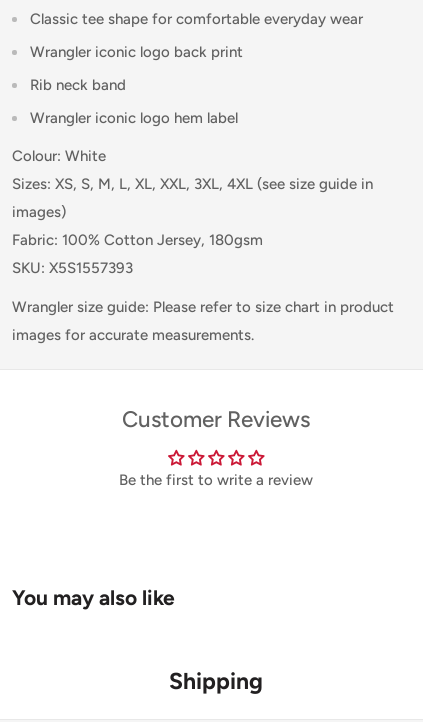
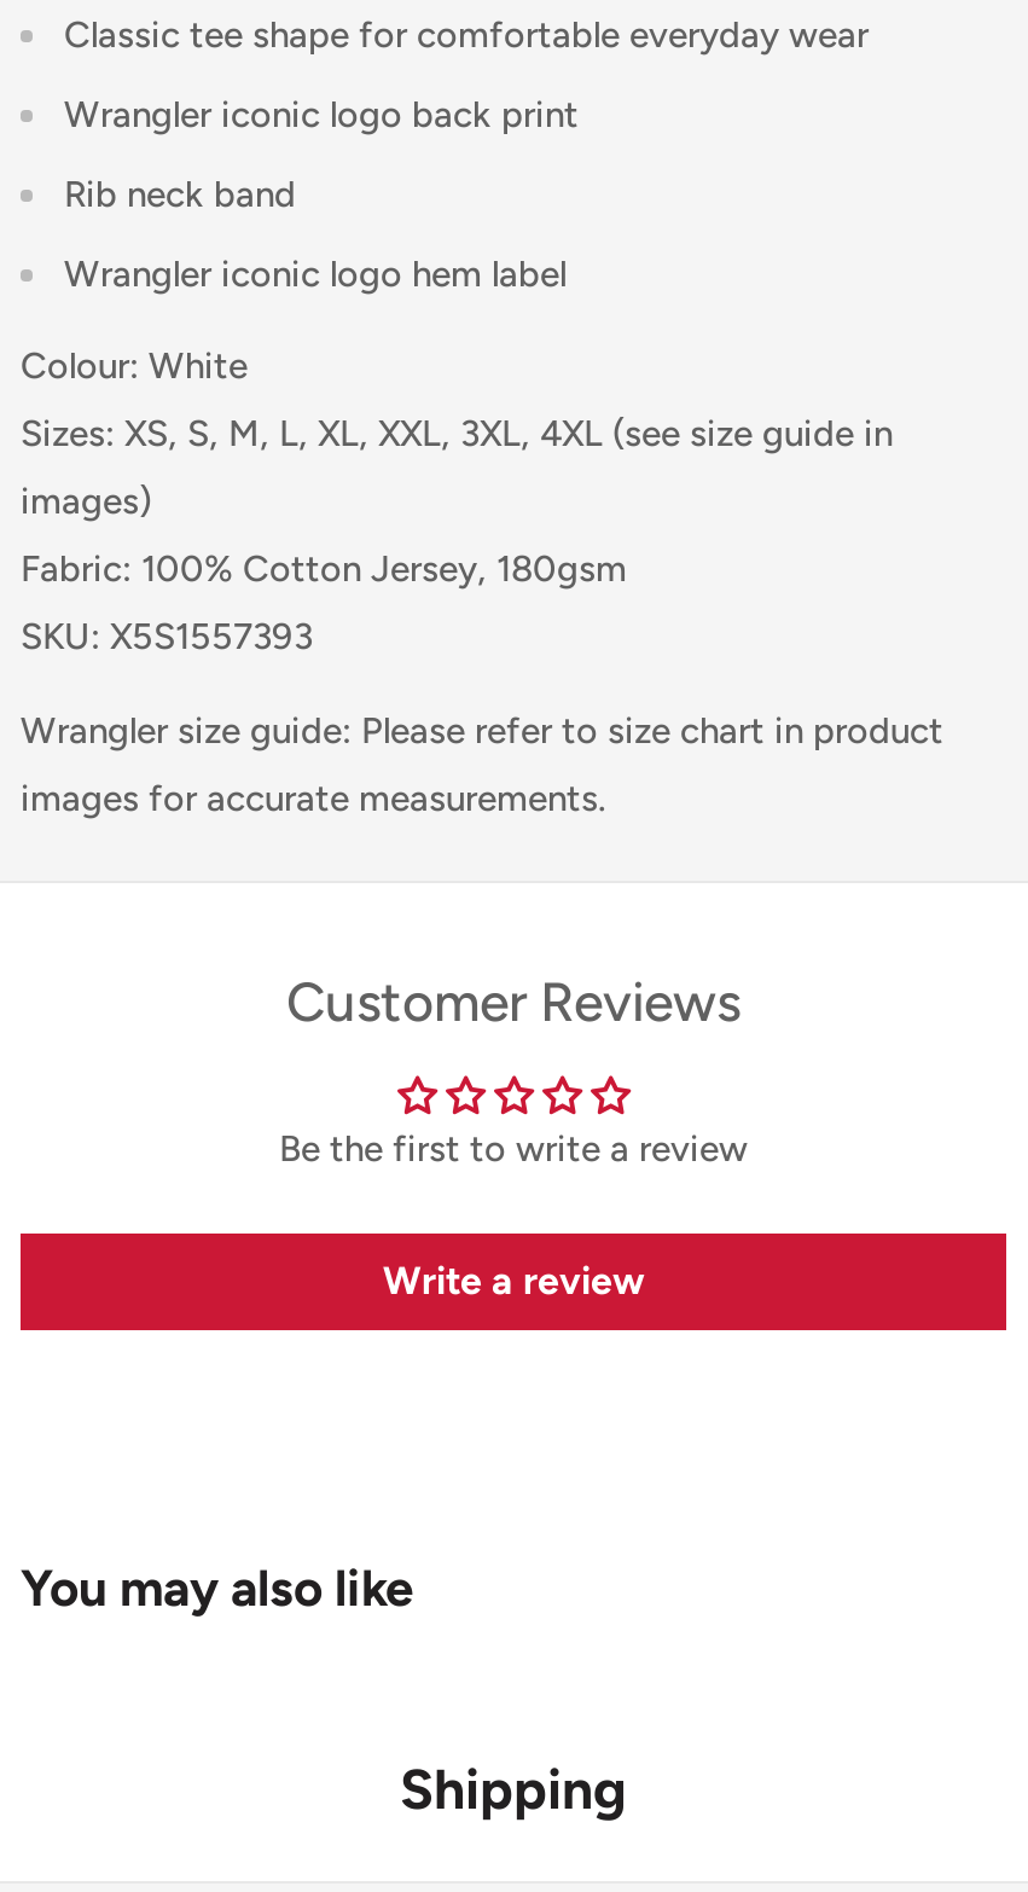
+ Write a review
